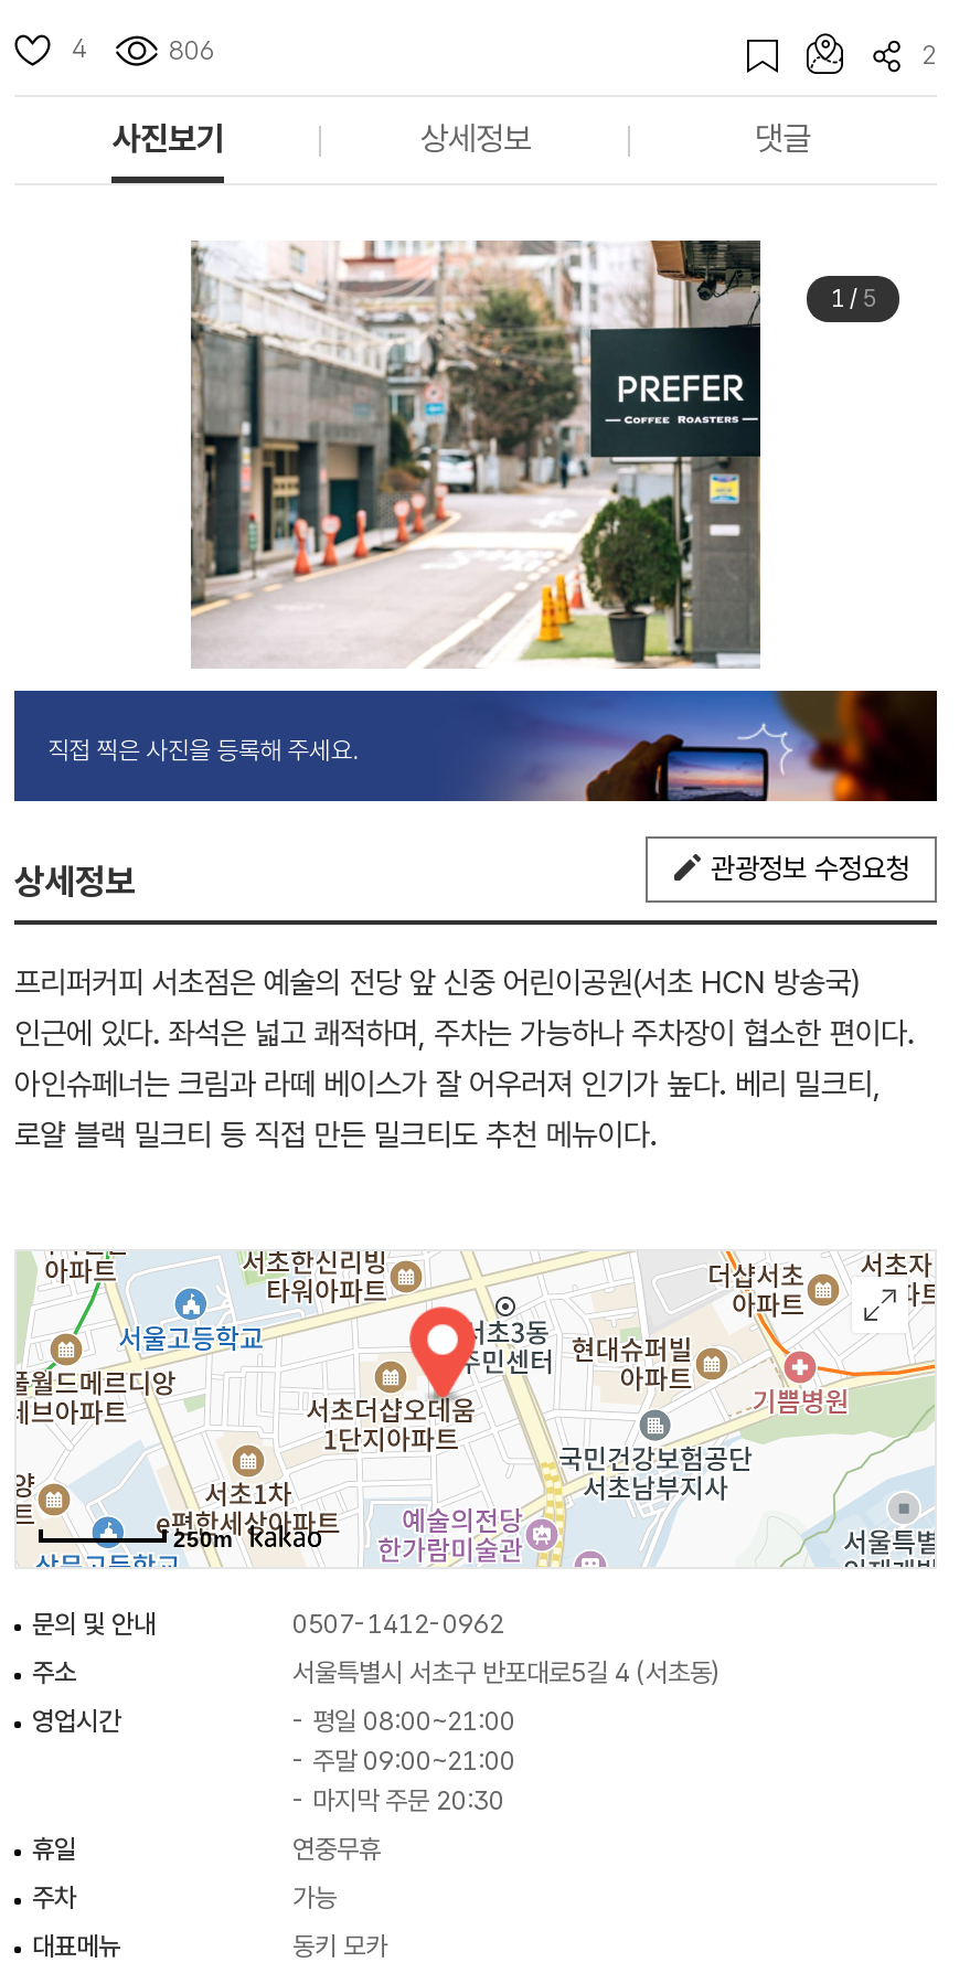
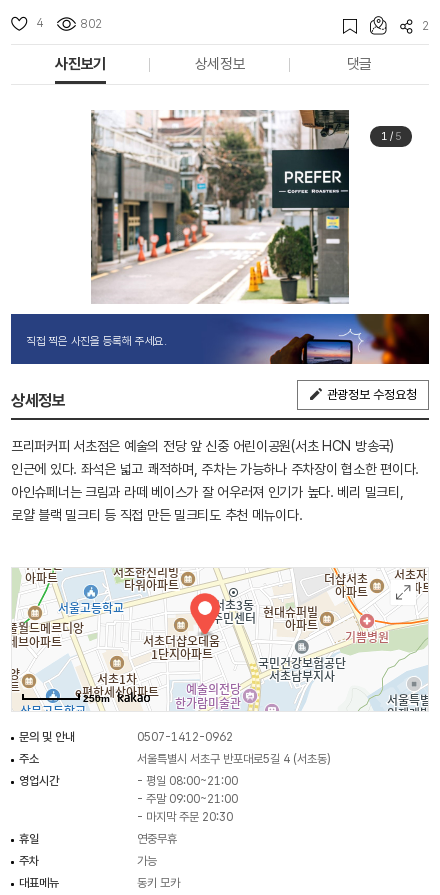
- 806
+ 802
